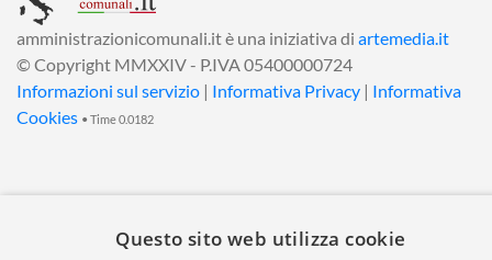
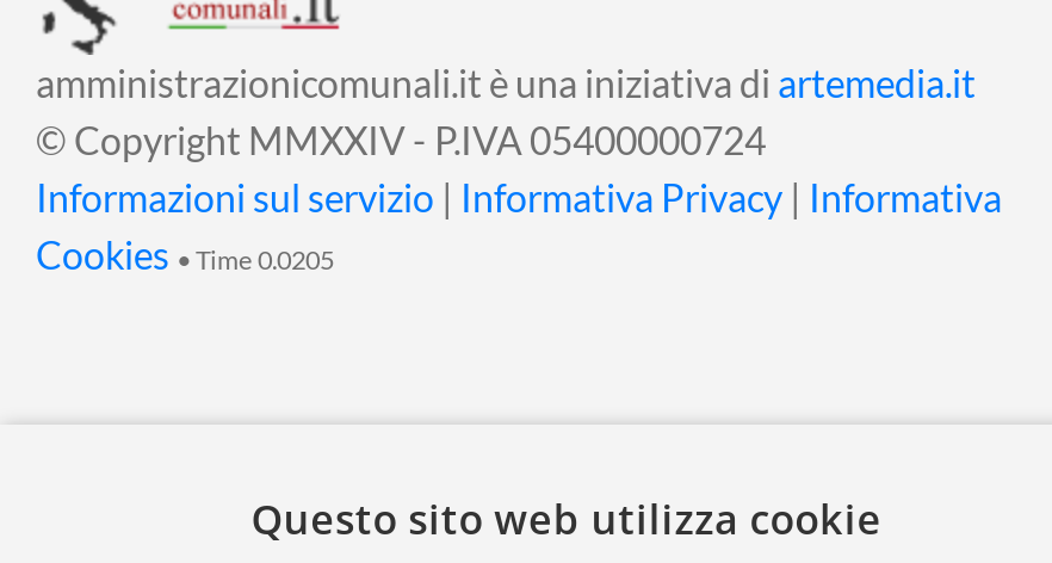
- Cookies • Time 0.0182
+ Cookies • Time 0.0205
